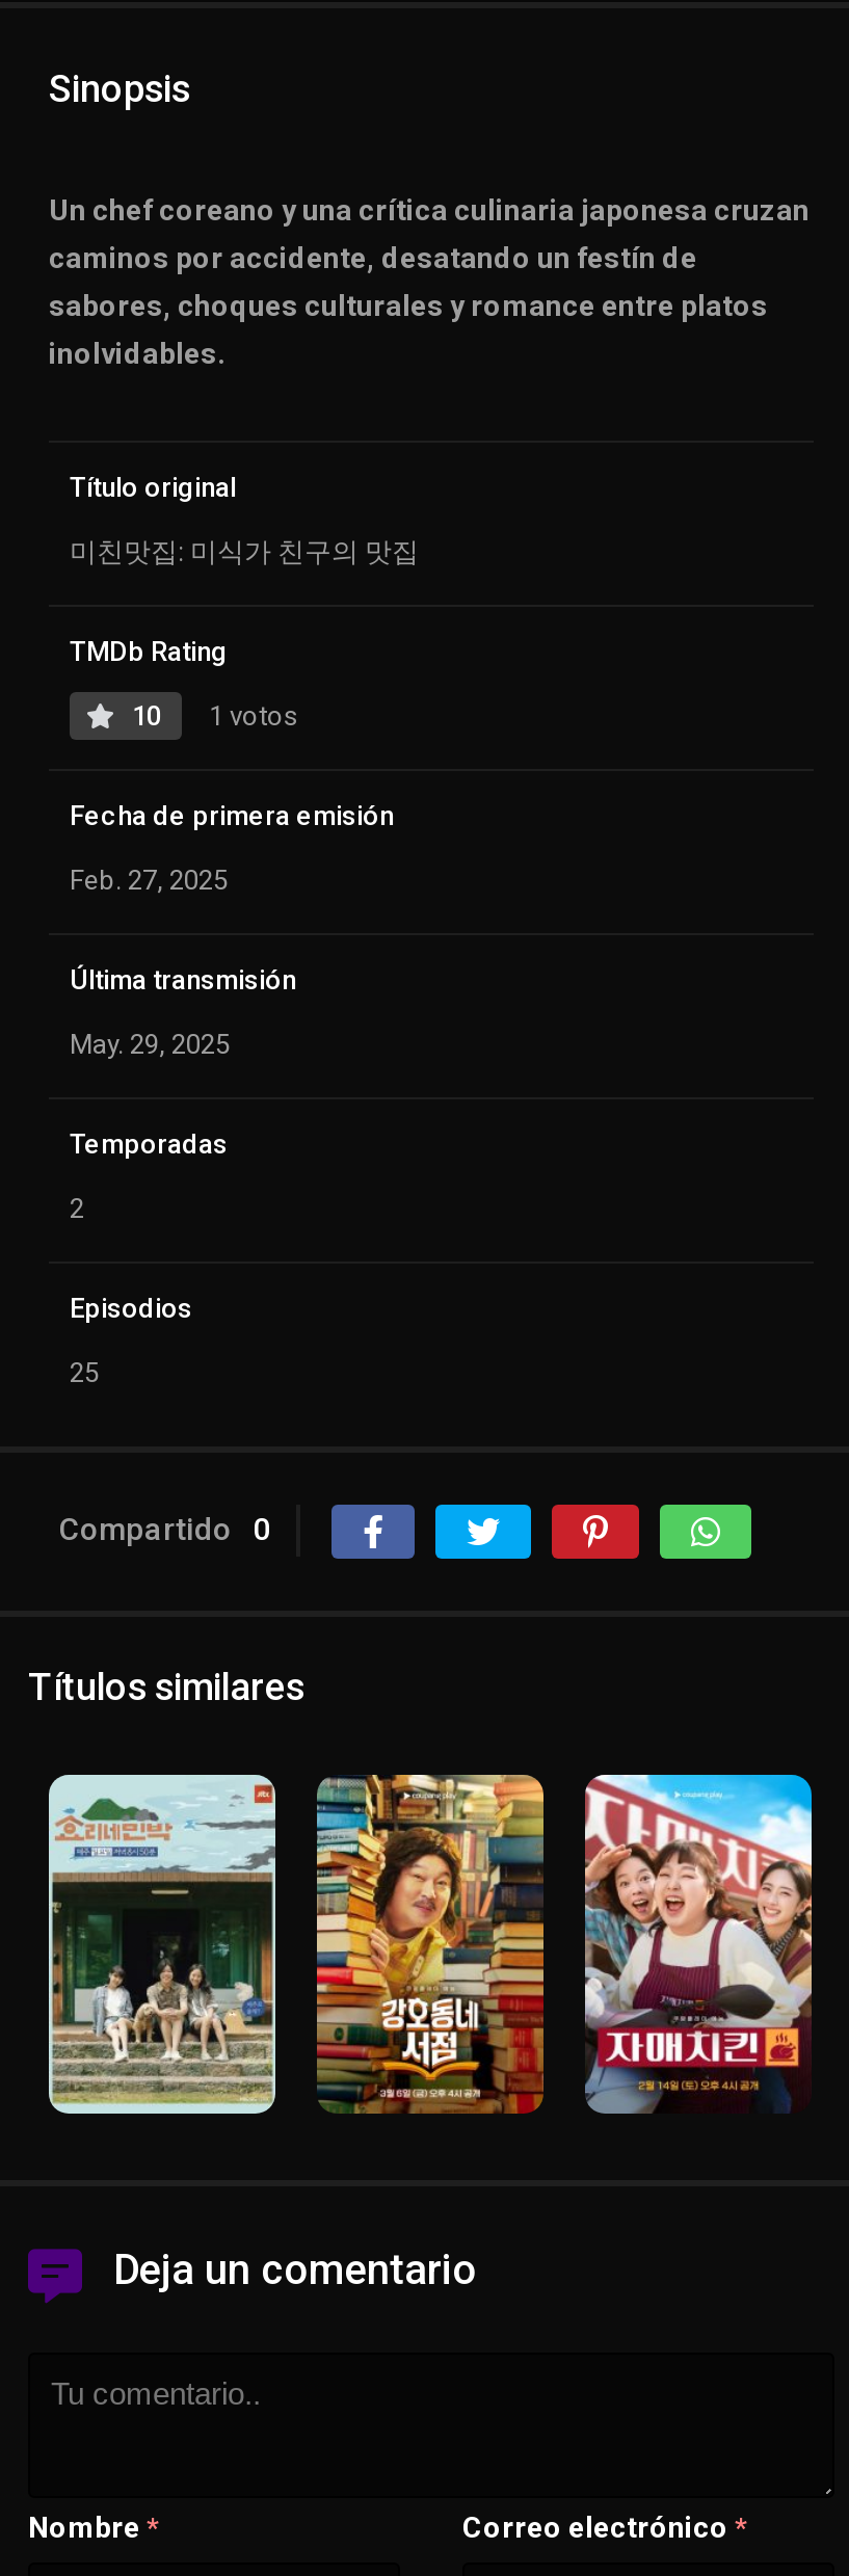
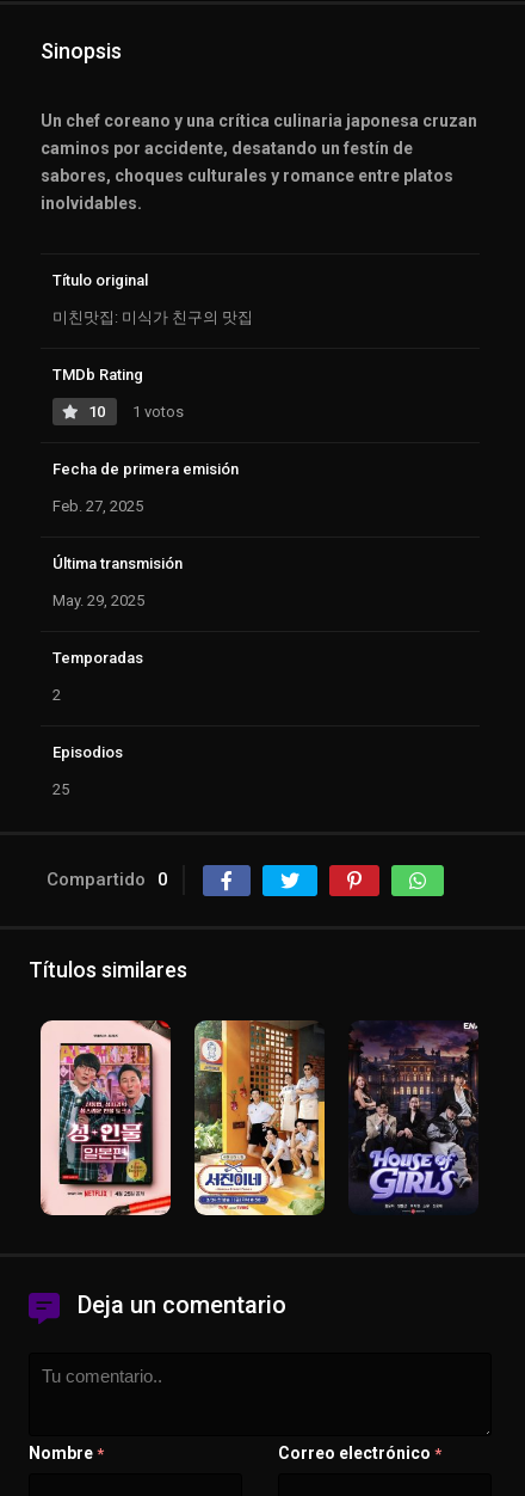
- [image]
+ [image]

- [image]
+ [image]

- [image]
+ [image]
